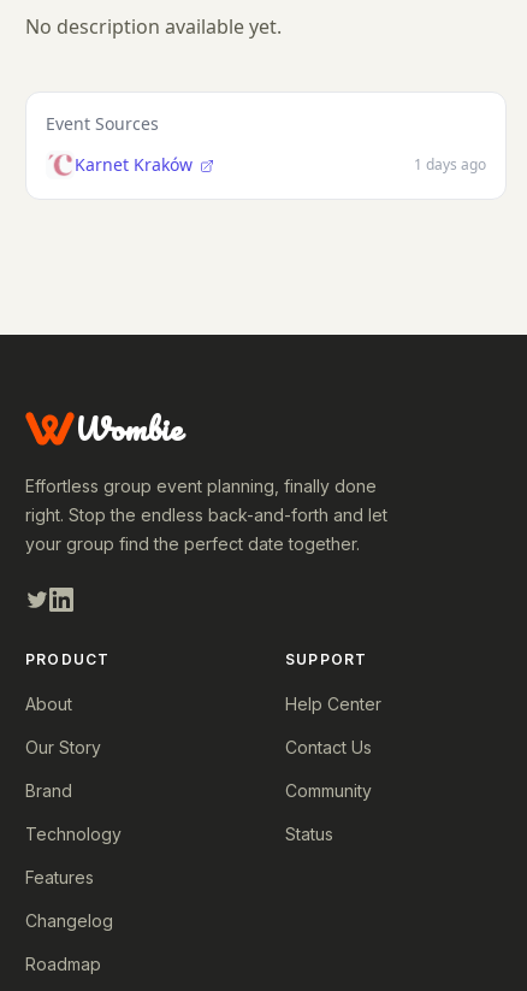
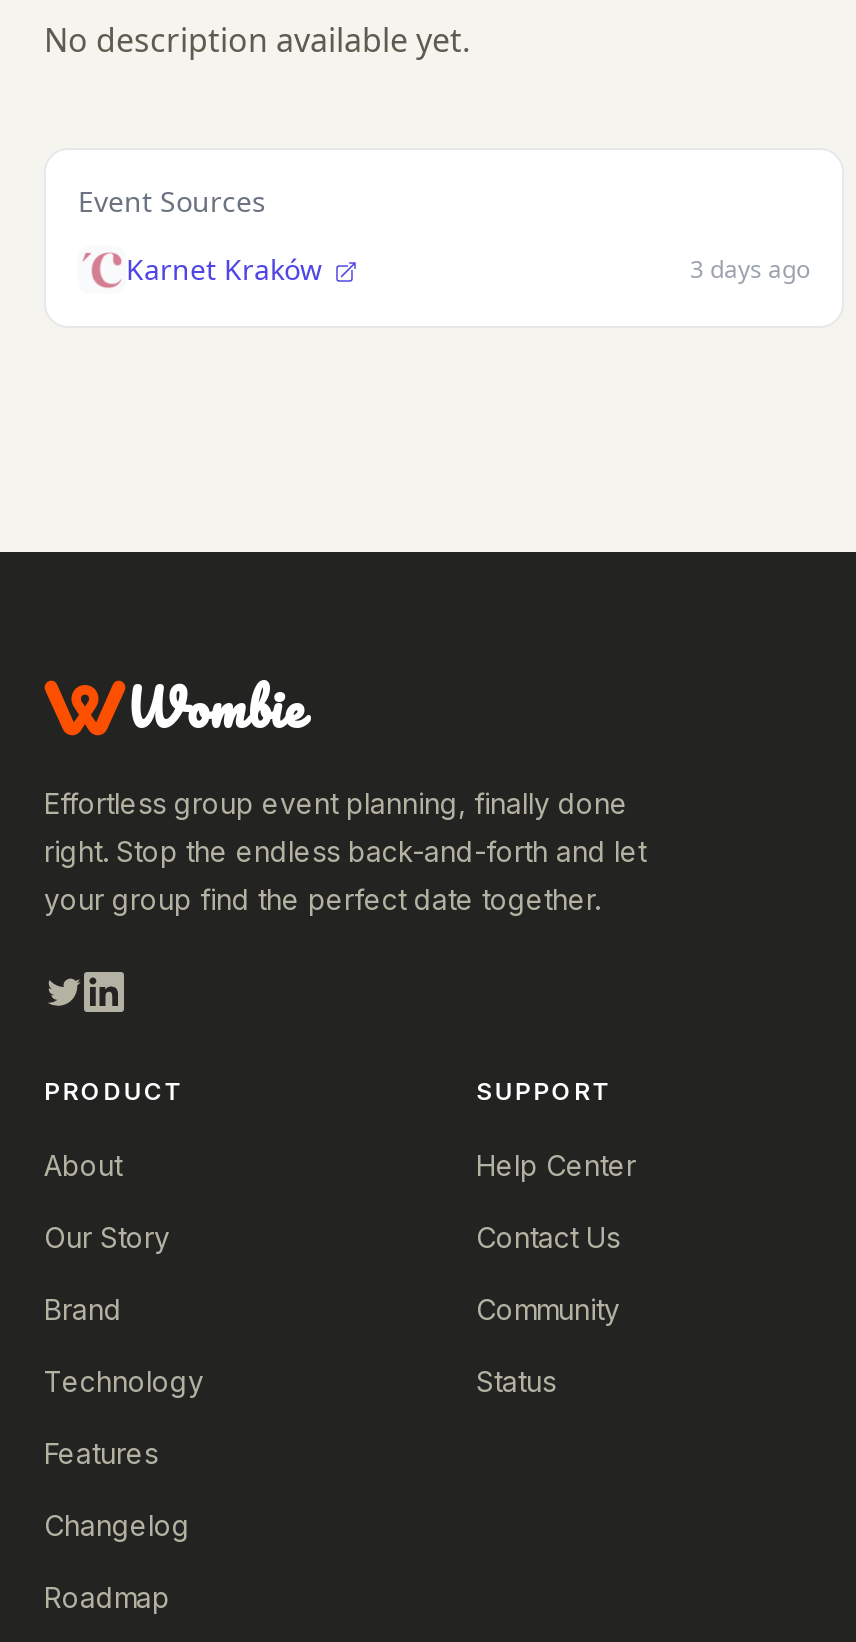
- 1 days ago
+ 3 days ago
